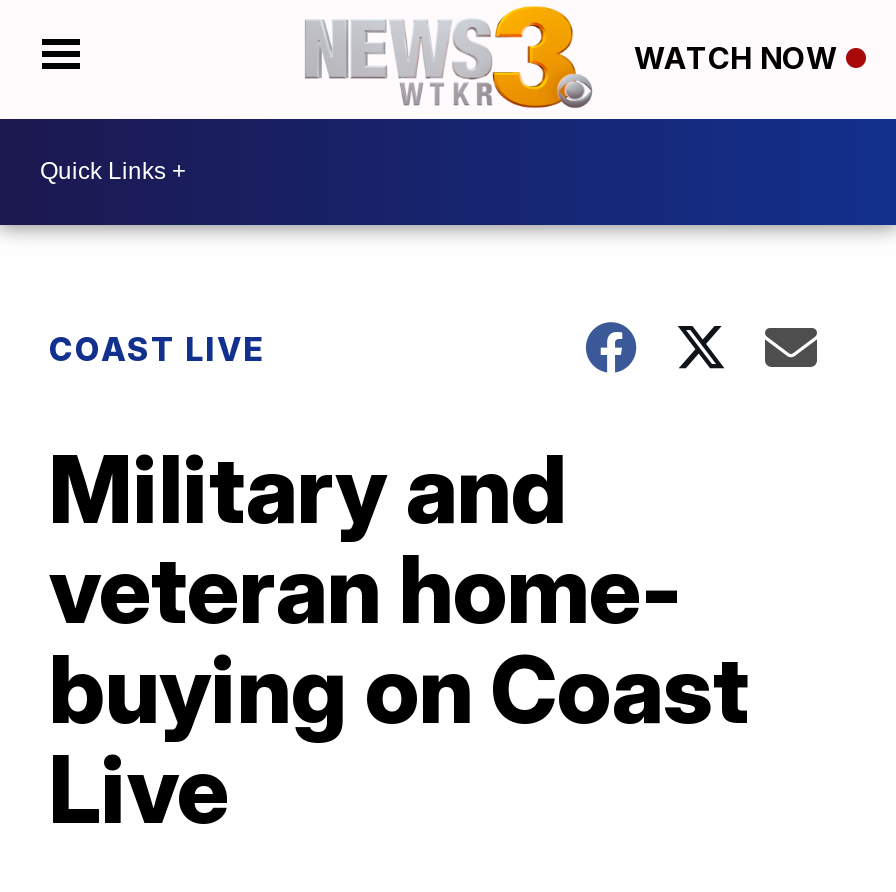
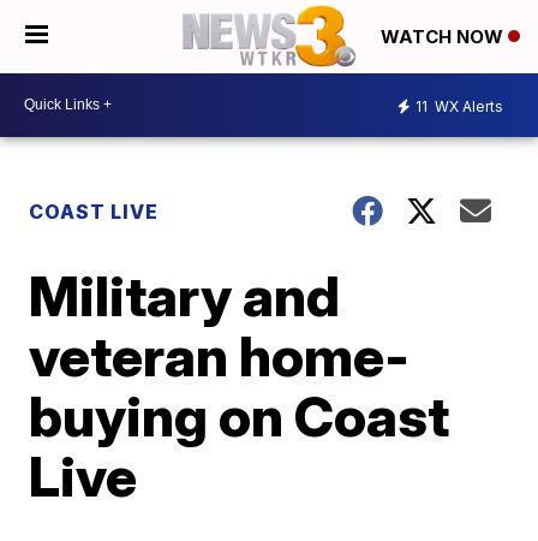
+ 11 WX Alerts
